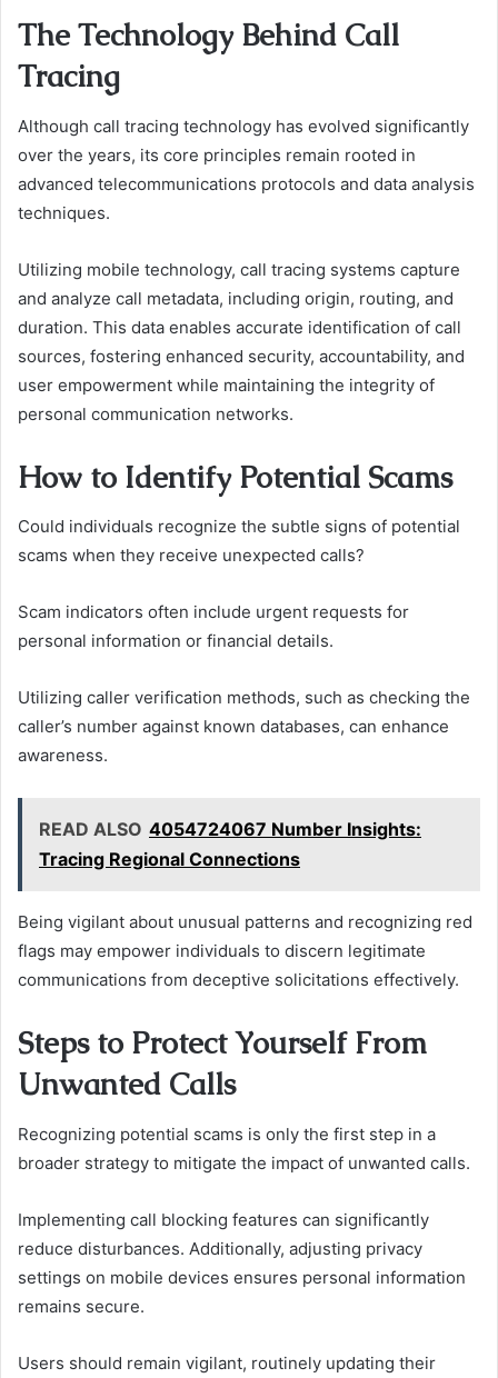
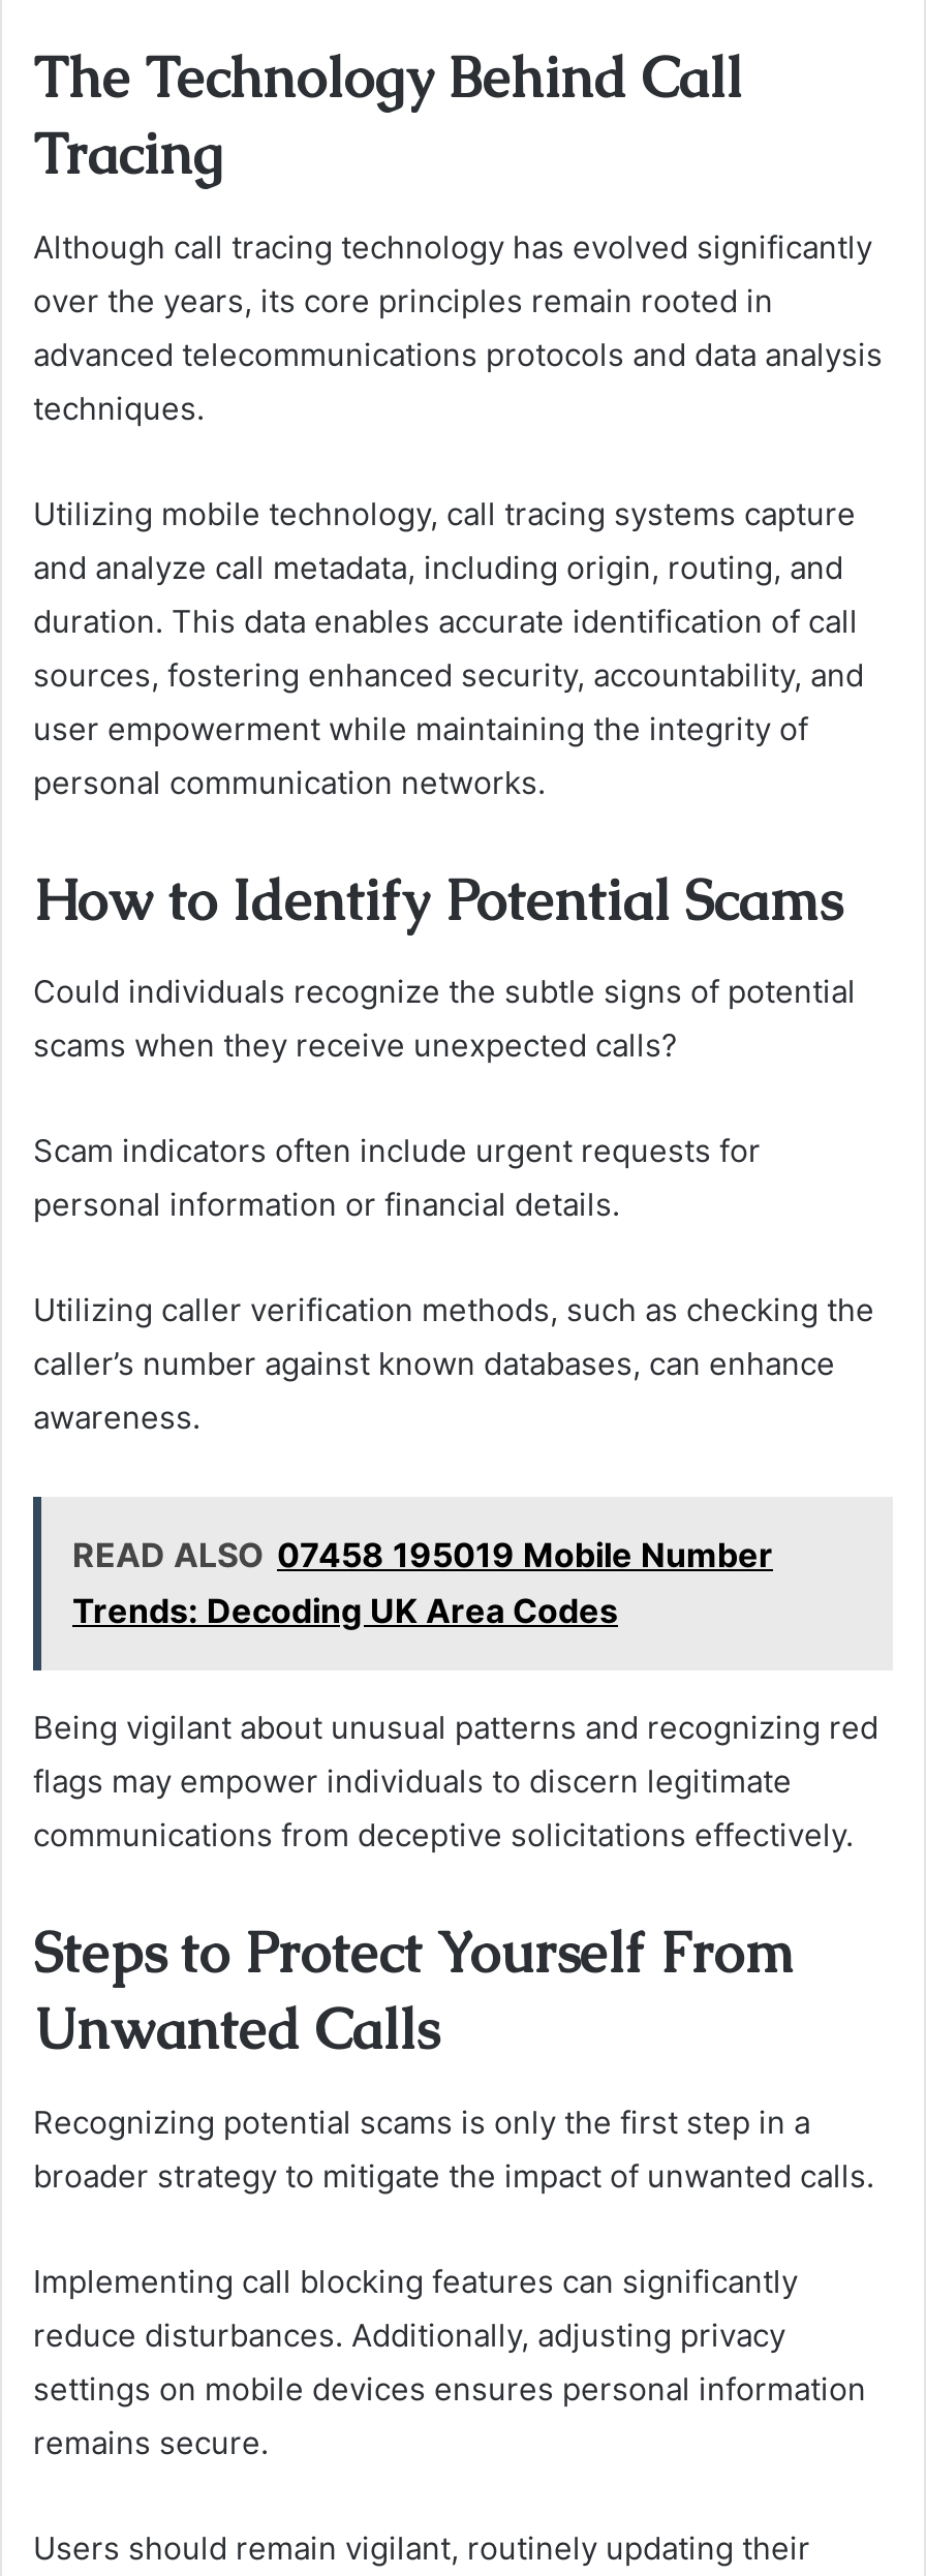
- READ ALSO 4054724067 Number Insights:
- Tracing Regional Connections
+ READ ALSO 07458 195019 Mobile Number
+ Trends: Decoding UK Area Codes
